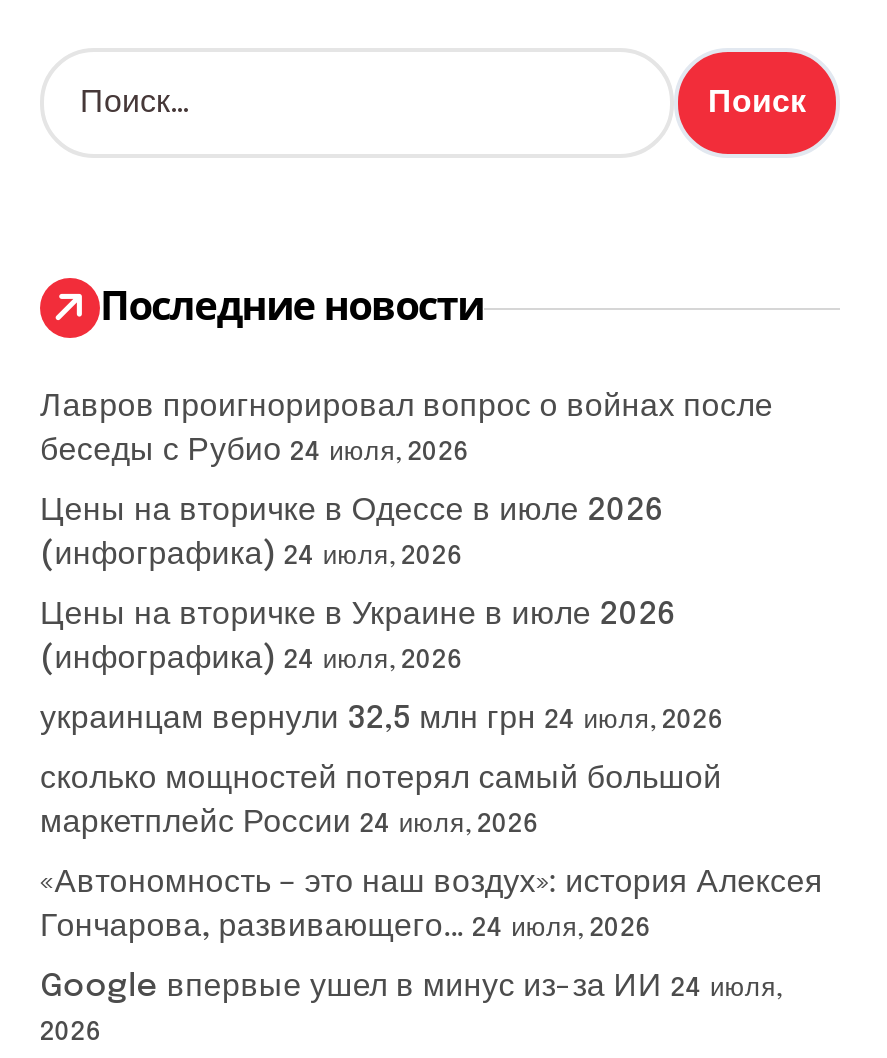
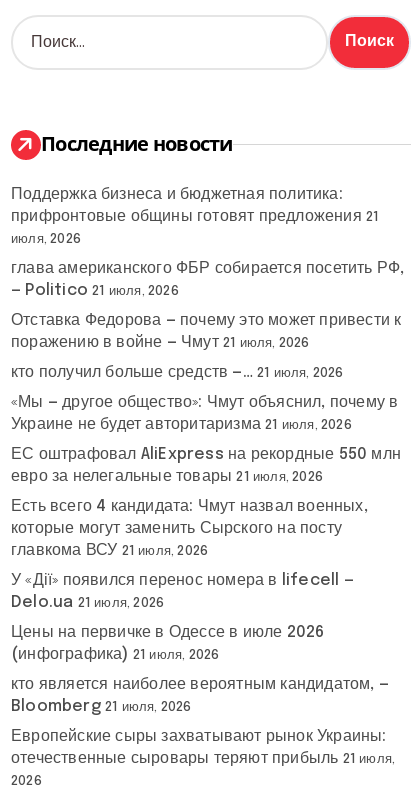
- Лавров проигнорировал вопрос о войнах после
- беседы с Рубио 24 июля, 2026
- Цены на вторичке в Одессе в июле 2026
- (инфографика) 24 июля, 2026
- Цены на вторичке в Украине в июле 2026
- (инфографика) 24 июля, 2026
- украинцам вернули 32,5 млн грн 24 июля, 2026
- сколько мощностей потерял самый большой
- маркетплейс России 24 июля, 2026
- «Автономность – это наш воздух»: история Алексея
- Гончарова, развивающего… 24 июля, 2026
- Google впервые ушел в минус из-за ИИ 24 июля,
+ Поддержка бизнеса и бюджетная политика:
+ прифронтовые общины готовят предложения 21
+ июля, 2026
+ глава американского ФБР собирается посетить РФ,
+ — Politico 21 июля, 2026
+ Отставка Федорова — почему это может привести к
+ поражению в войне — Чмут 21 июля, 2026
+ кто получил больше средств —… 21 июля, 2026
+ «Мы — другое общество»: Чмут объяснил, почему в
+ Украине не будет авторитаризма 21 июля, 2026
+ ЕС оштрафовал AliExpress на рекордные 550 млн
+ евро за нелегальные товары 21 июля, 2026
+ Есть всего 4 кандидата: Чмут назвал военных,
+ которые могут заменить Сырского на посту
+ главкома ВСУ 21 июля, 2026
+ У «Дії» появился перенос номера в lifecell —
+ Delo.ua 21 июля, 2026
+ Цены на первичке в Одессе в июле 2026
+ (инфографика) 21 июля, 2026
+ кто является наиболее вероятным кандидатом, —
+ Bloomberg 21 июля, 2026
+ Европейские сыры захватывают рынок Украины:
+ отечественные сыровары теряют прибыль 21 июля,
